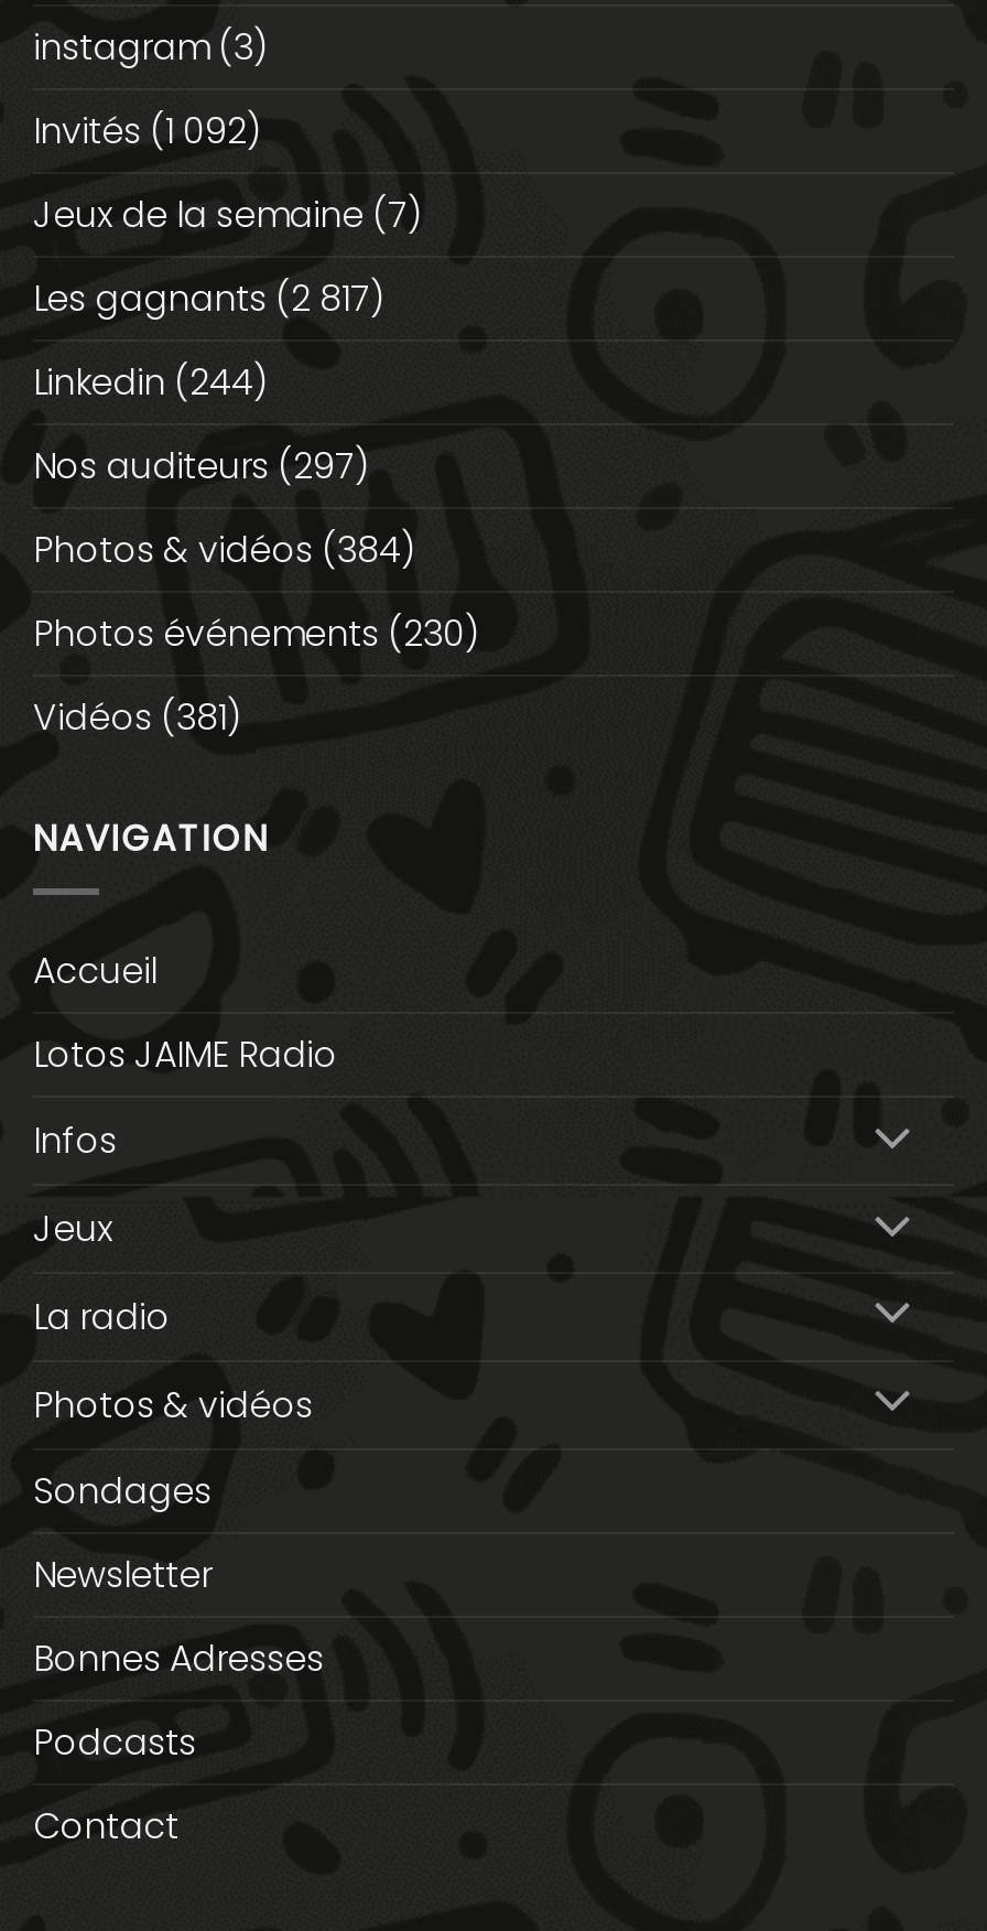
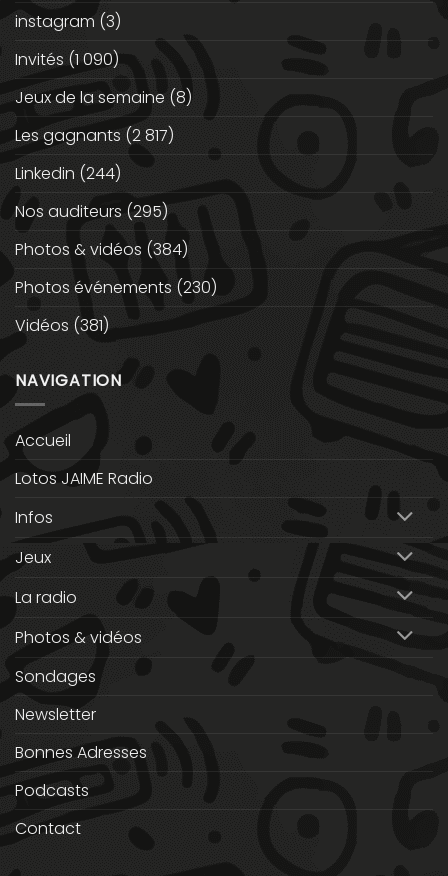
- Invités (1 092)
+ Invités (1 090)

- Jeux de la semaine (7)
+ Jeux de la semaine (8)

- Nos auditeurs (297)
+ Nos auditeurs (295)
